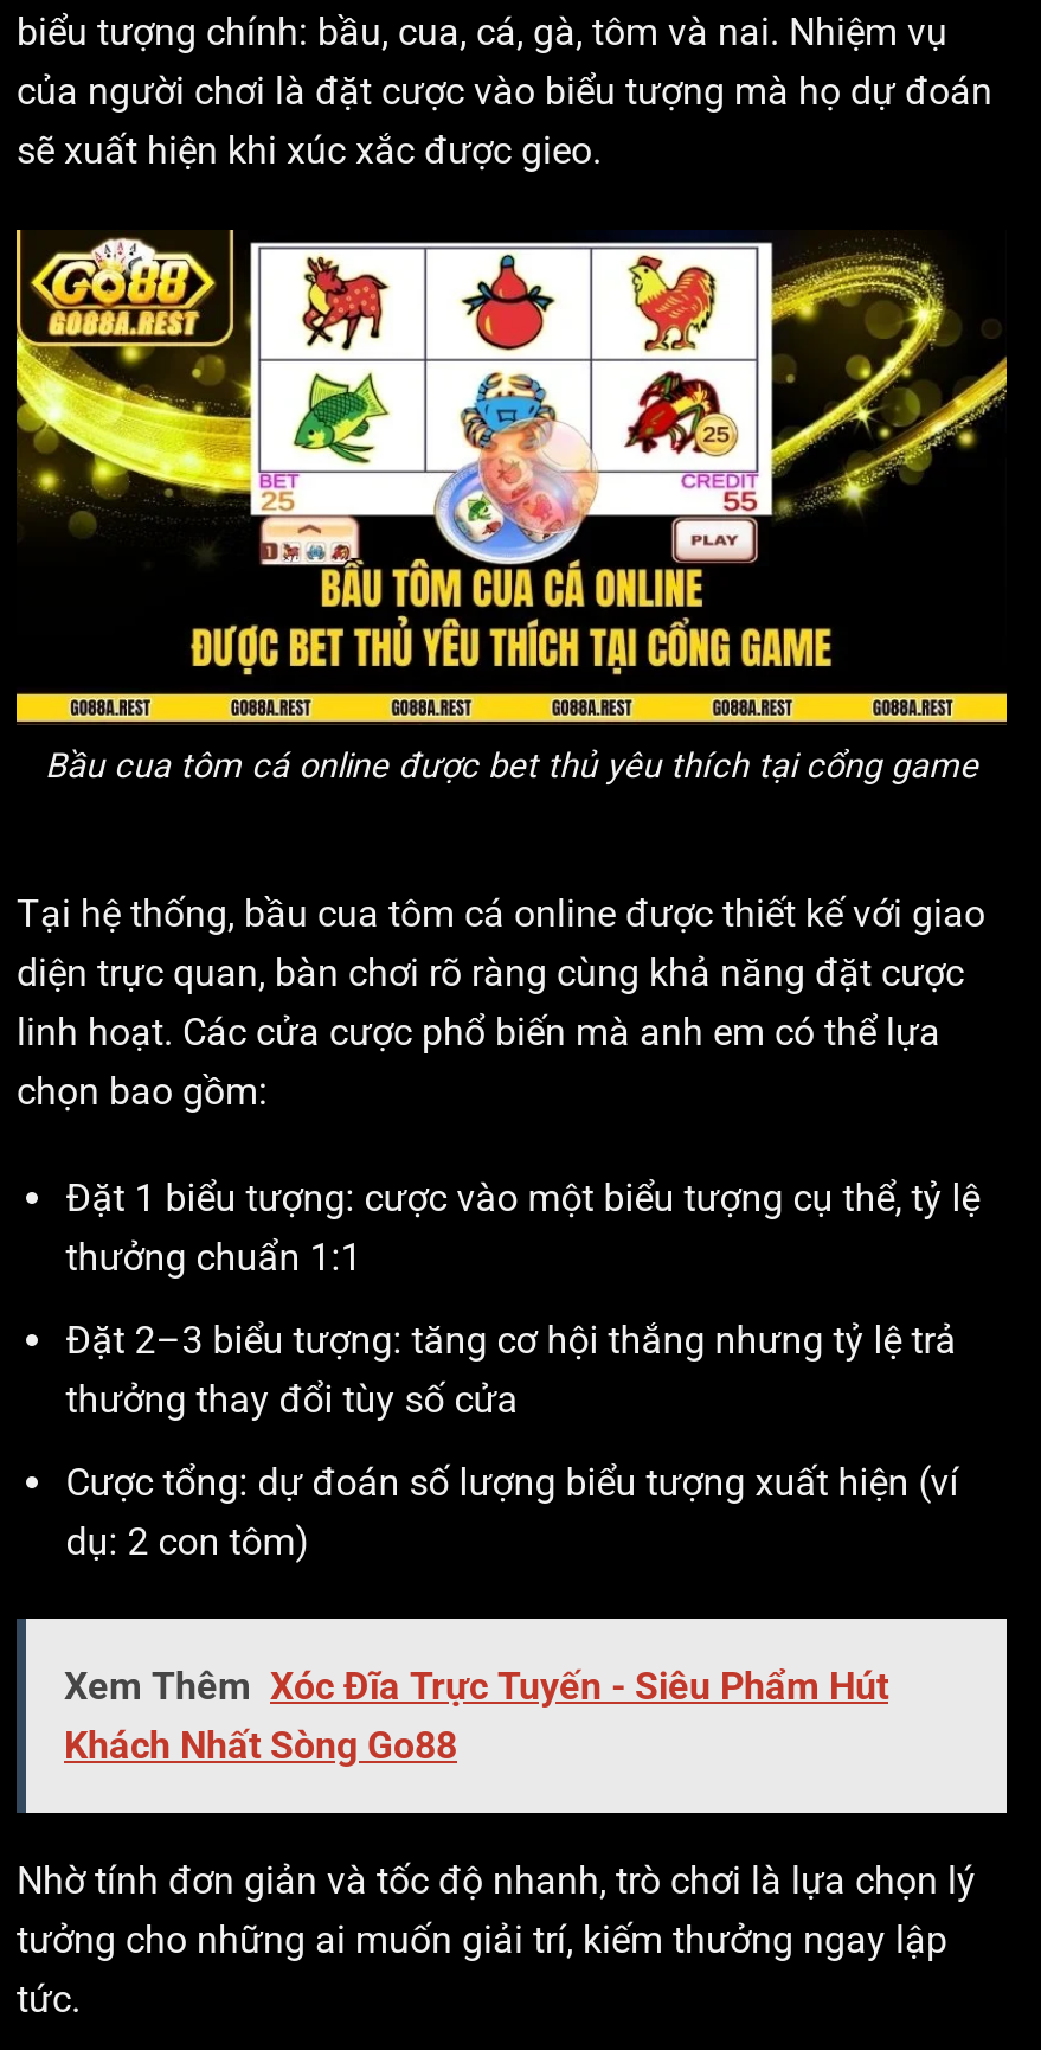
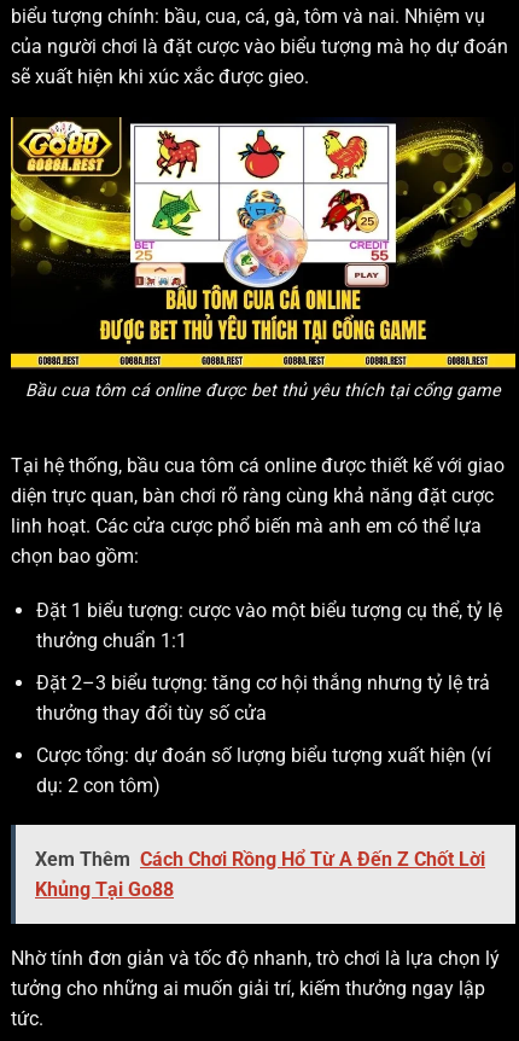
- Xem Thêm Xóc Đĩa Trực Tuyến - Siêu Phẩm Hút
- Khách Nhất Sòng Go88
+ Xem Thêm Cách Chơi Rồng Hổ Từ A Đến Z Chốt Lời
+ Khủng Tại Go88
